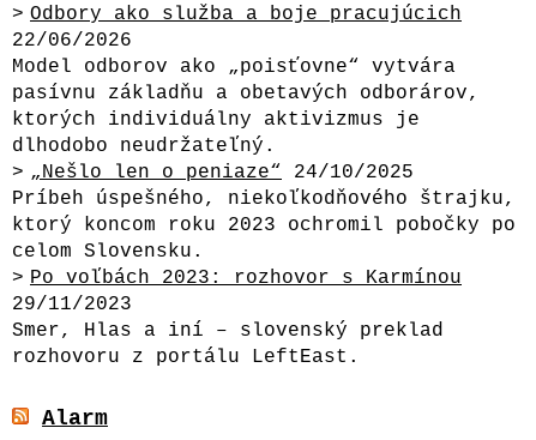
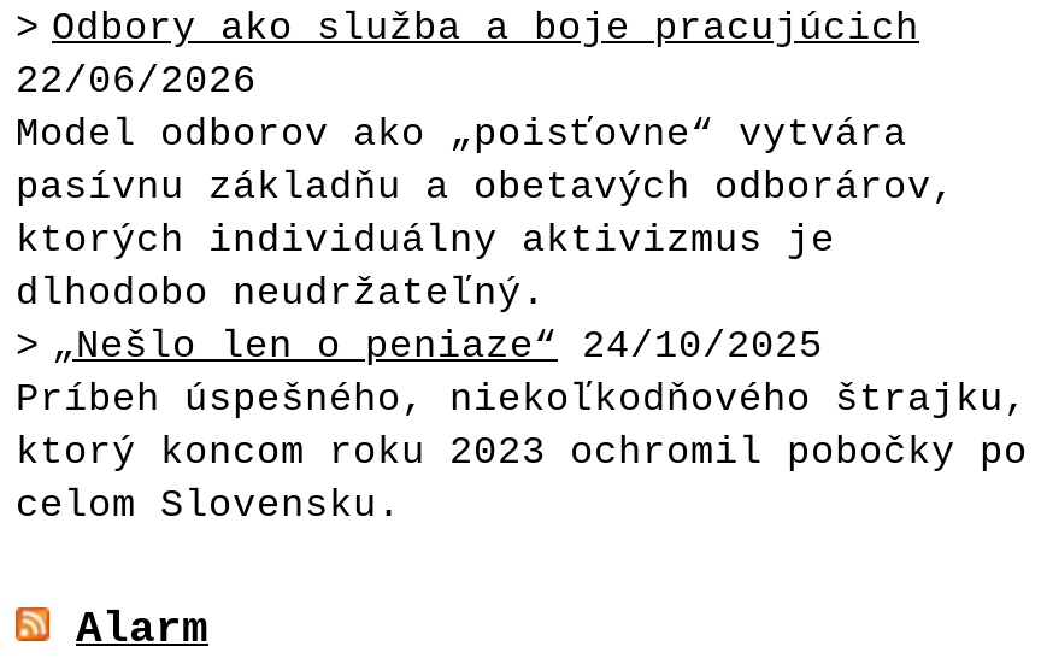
- Po voľbách 2023: rozhovor s Karmínou
- 29/11/2023
- Smer, Hlas a iní – slovenský preklad
- rozhovoru z portálu LeftEast.
